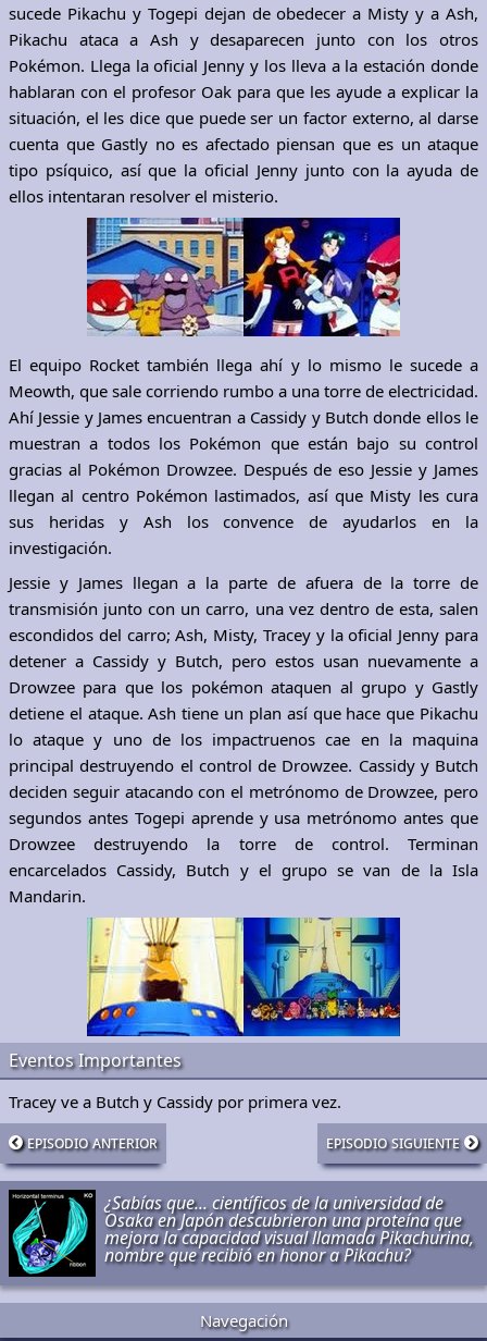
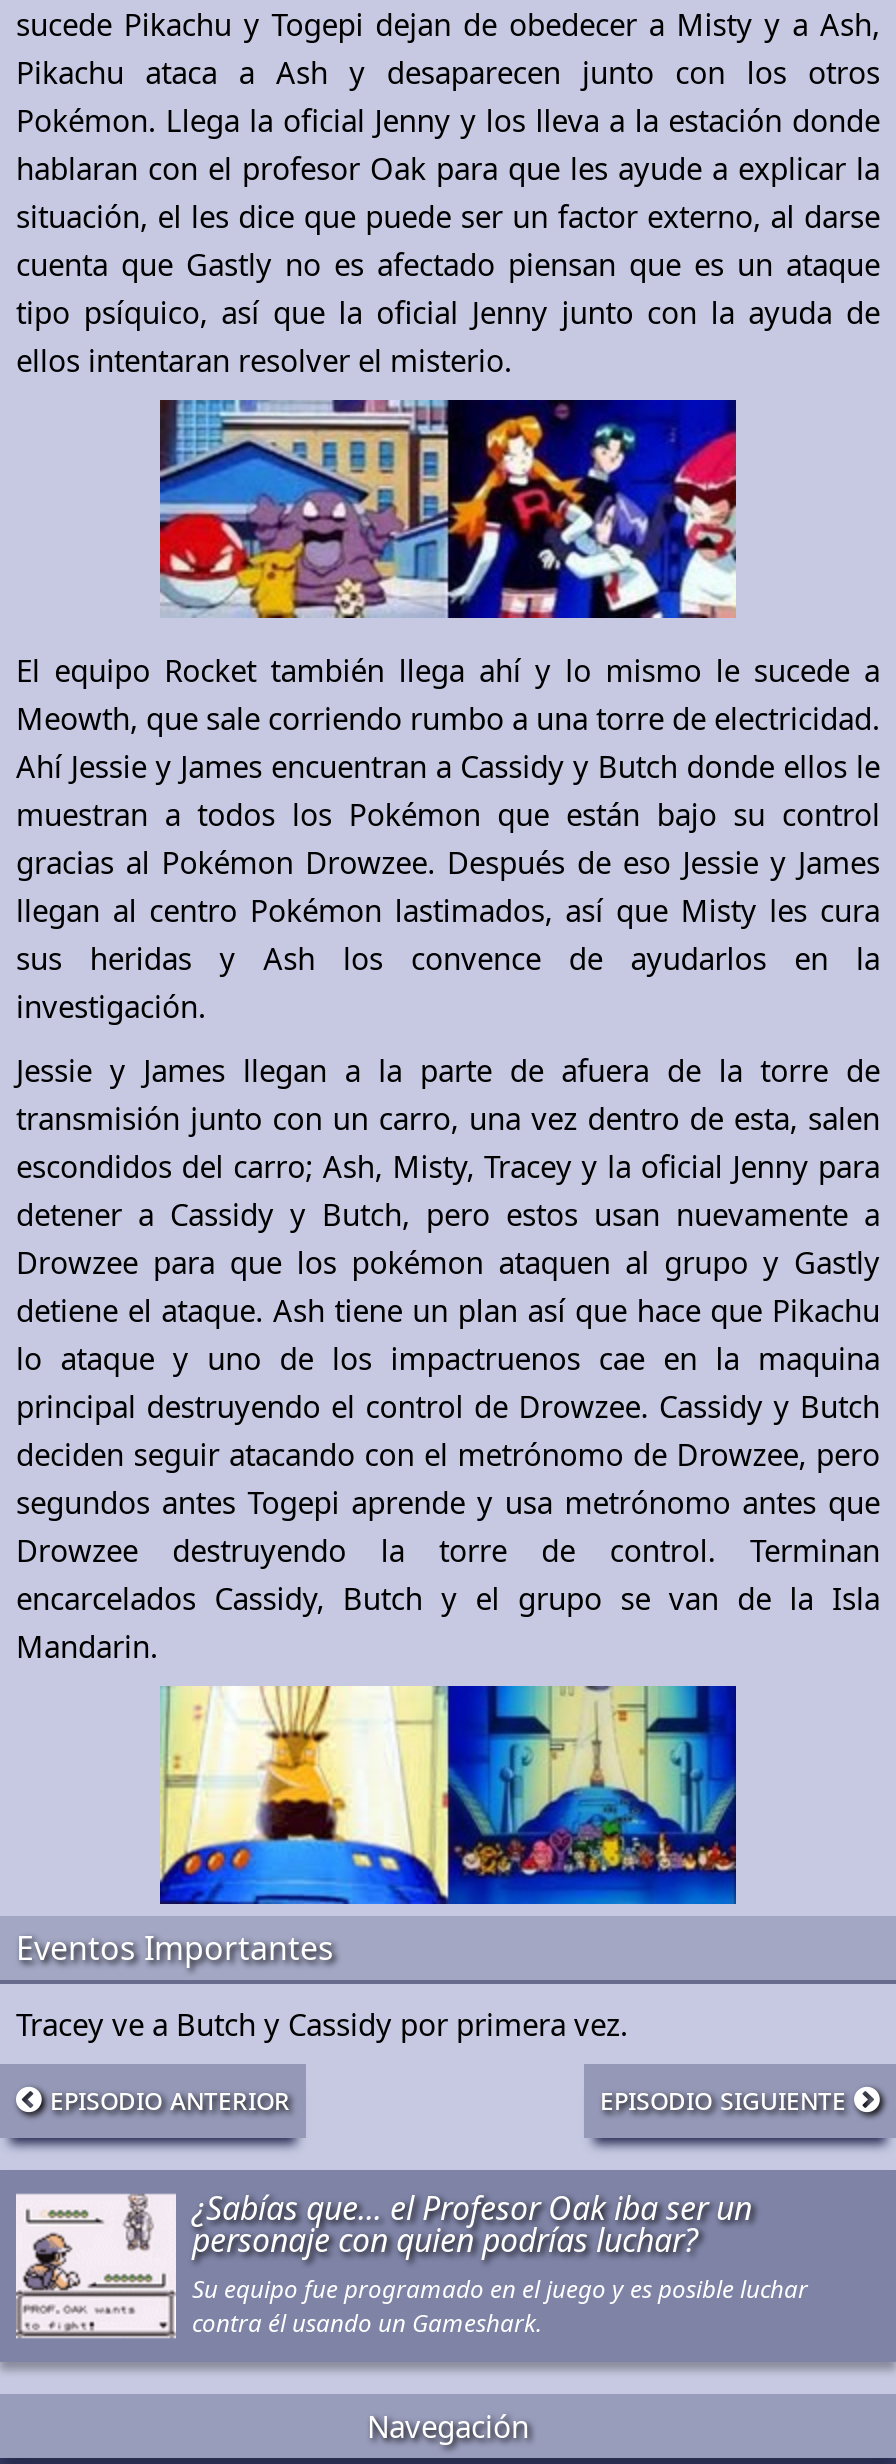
- [image]
- ¿Sabías que... científicos de la universidad de
- Osaka en Japón descubrieron una proteína que
- mejora la capacidad visual llamada Pikachurina,
- nombre que recibió en honor a Pikachu?
+ [image]
+ ¿Sabías que... el Profesor Oak iba ser un
+ personaje con quien podrías luchar?
+ Su equipo fue programado en el juego y es posible luchar
+ contra él usando un Gameshark.
